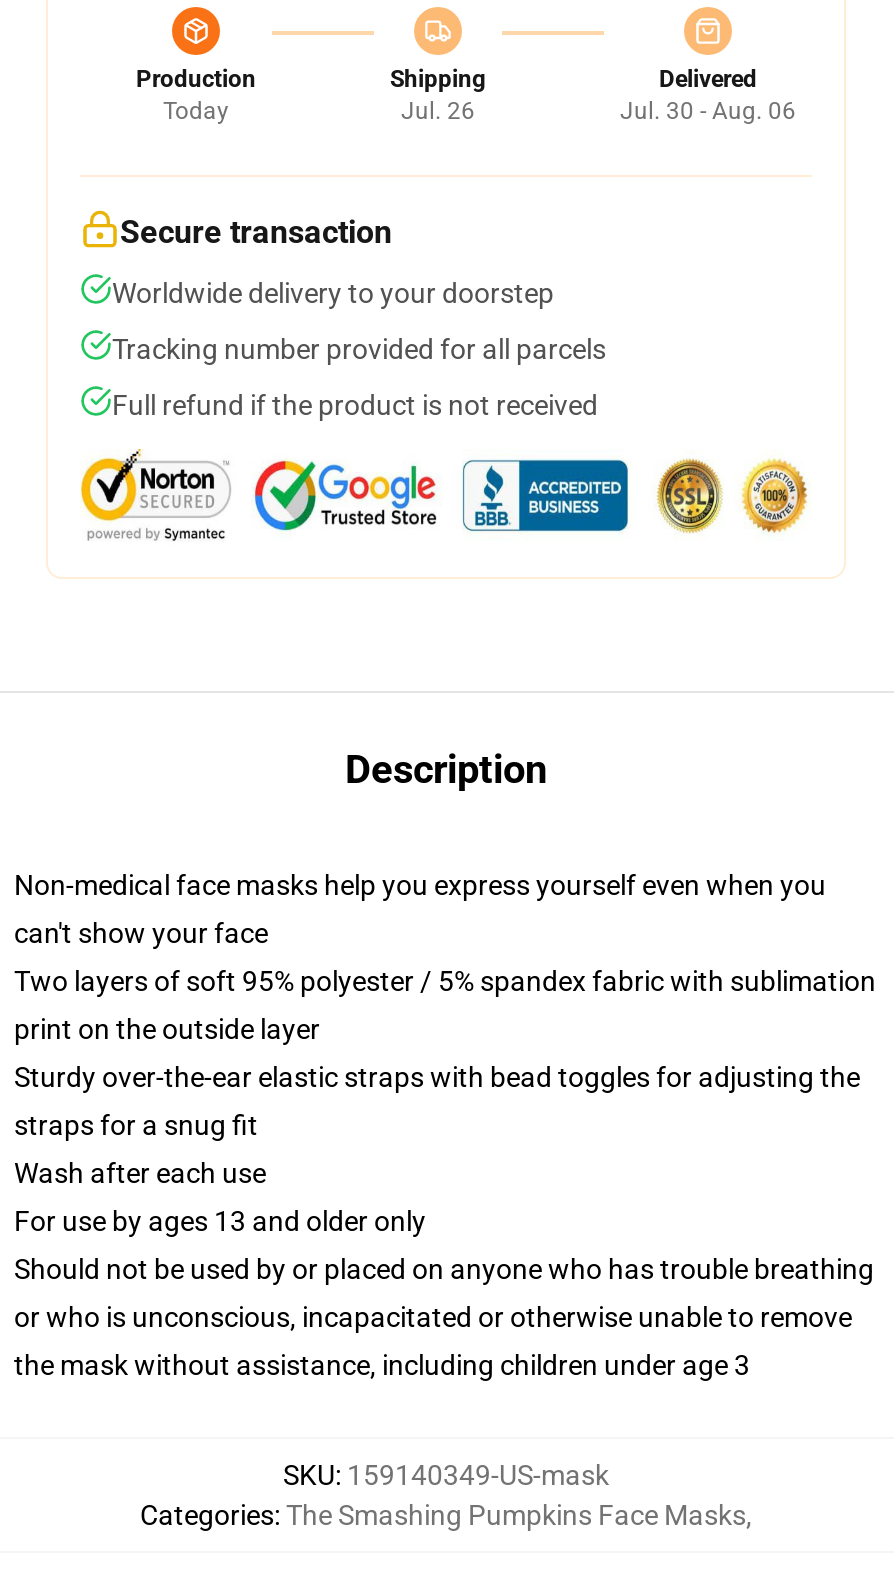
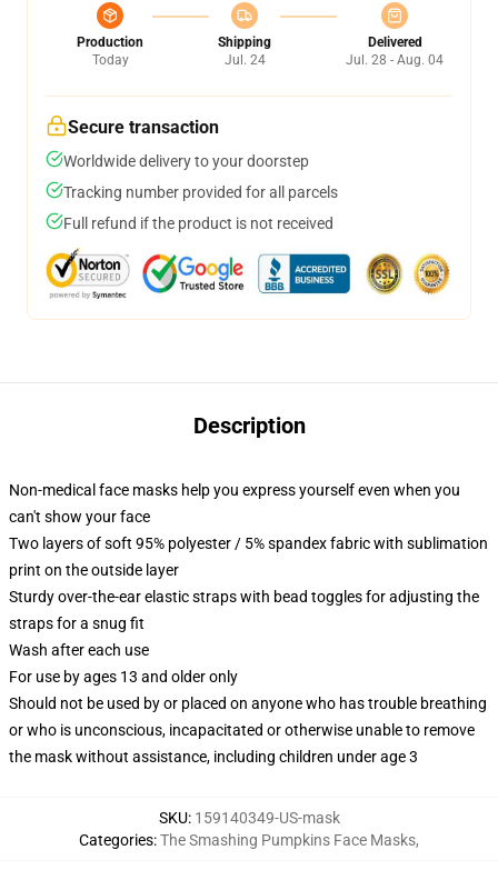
- Jul. 26
+ Jul. 24

- Jul. 30 - Aug. 06
+ Jul. 28 - Aug. 04
